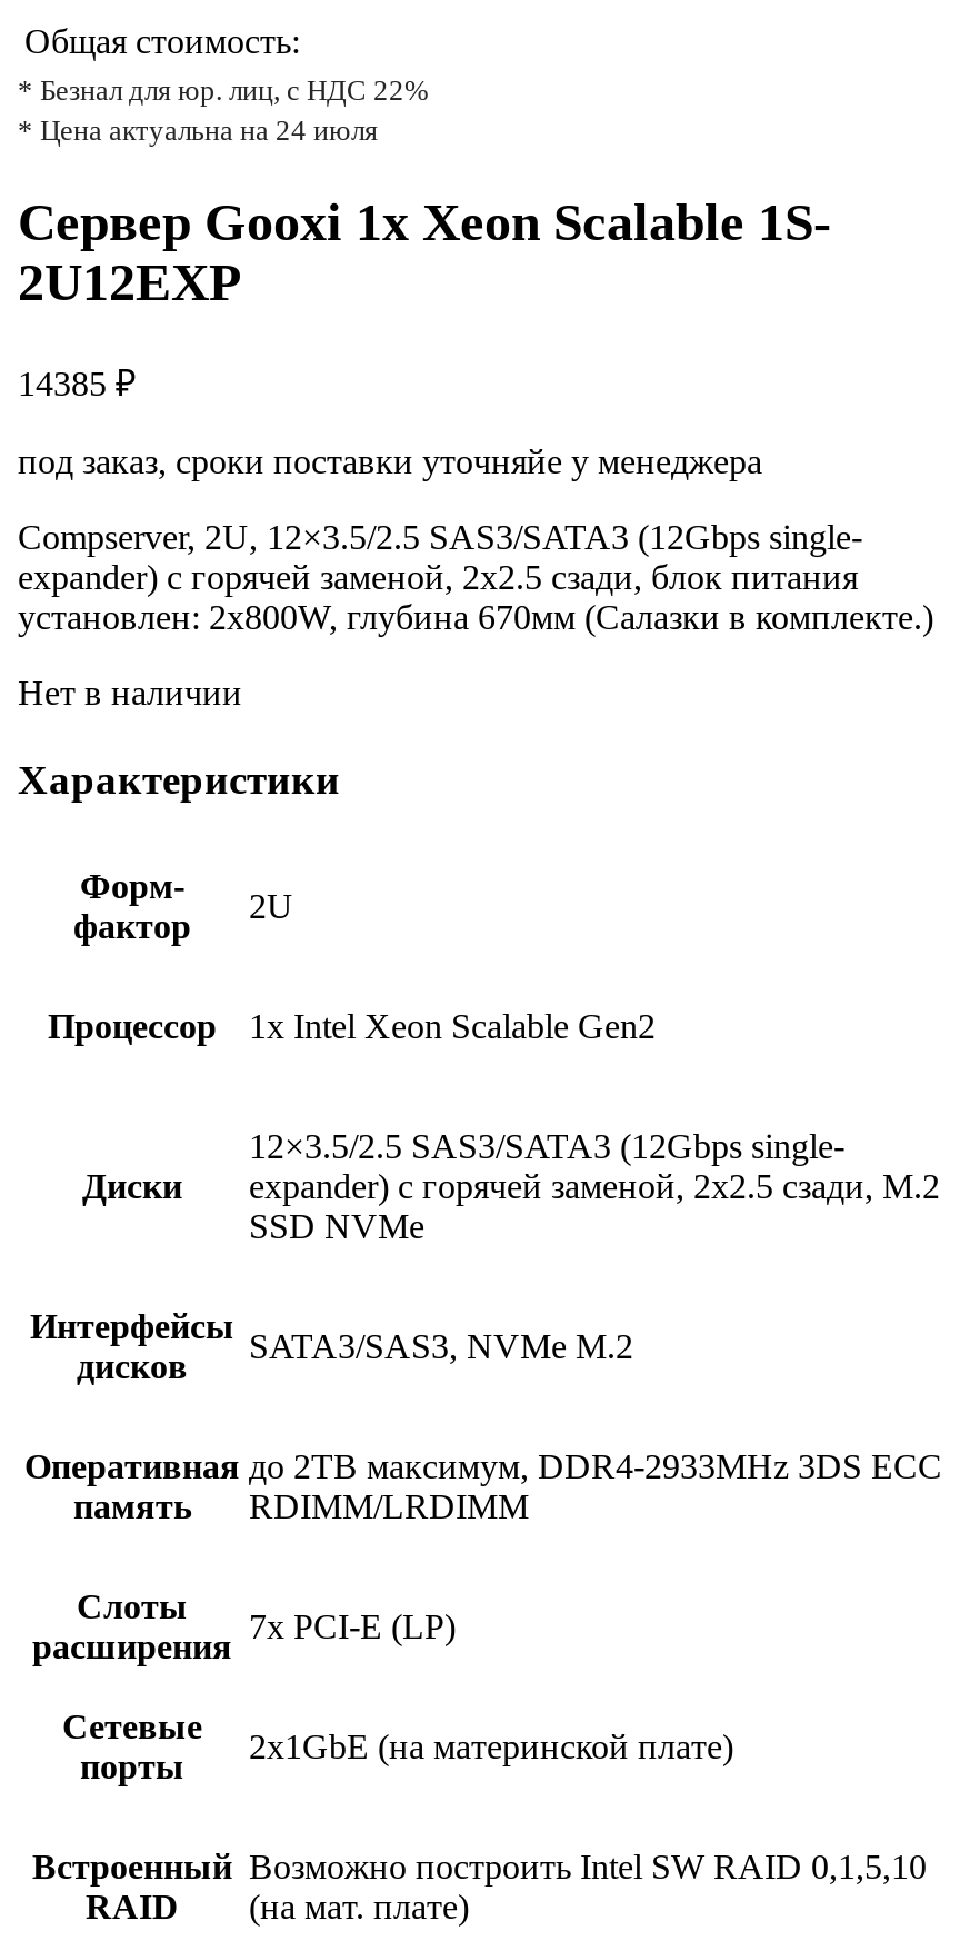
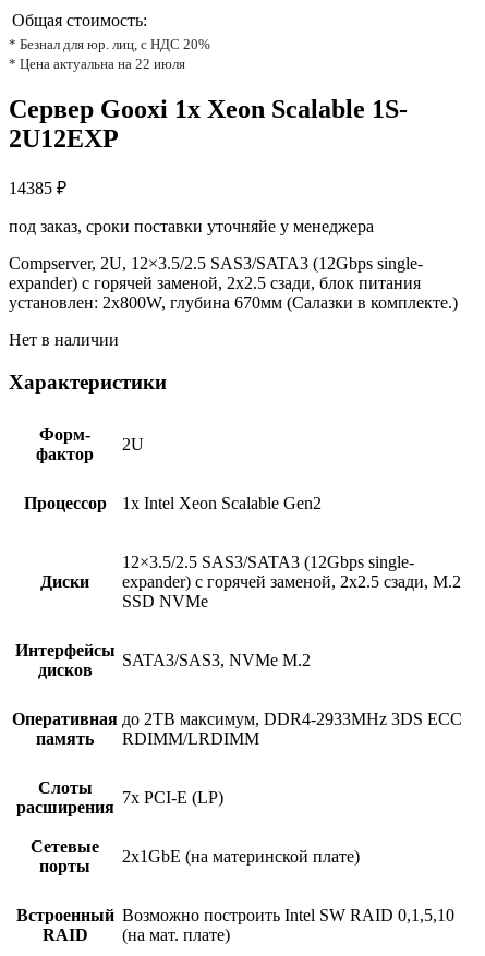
- * Безнал для юр. лиц, с НДС 22%
+ * Безнал для юр. лиц, с НДС 20%

- * Цена актуальна на 24 июля
+ * Цена актуальна на 22 июля
